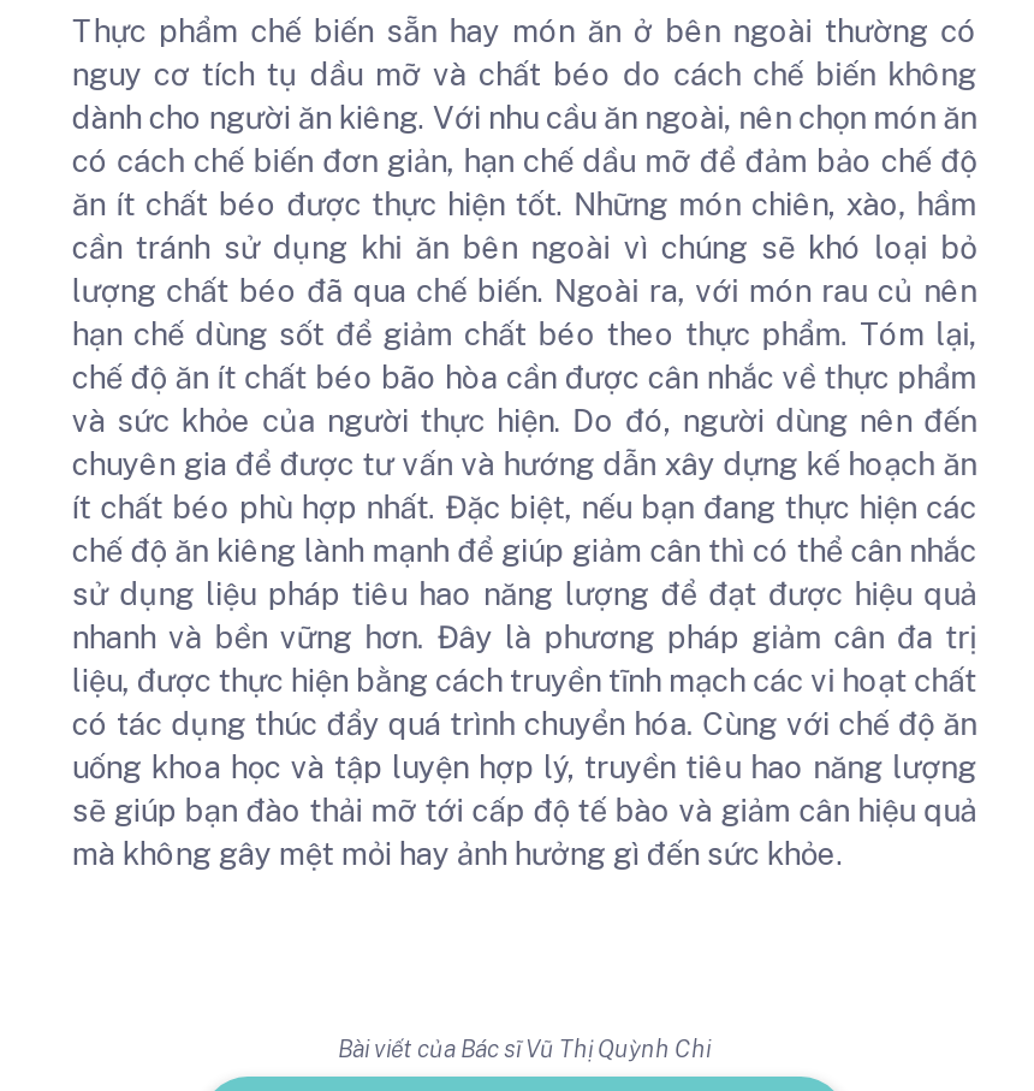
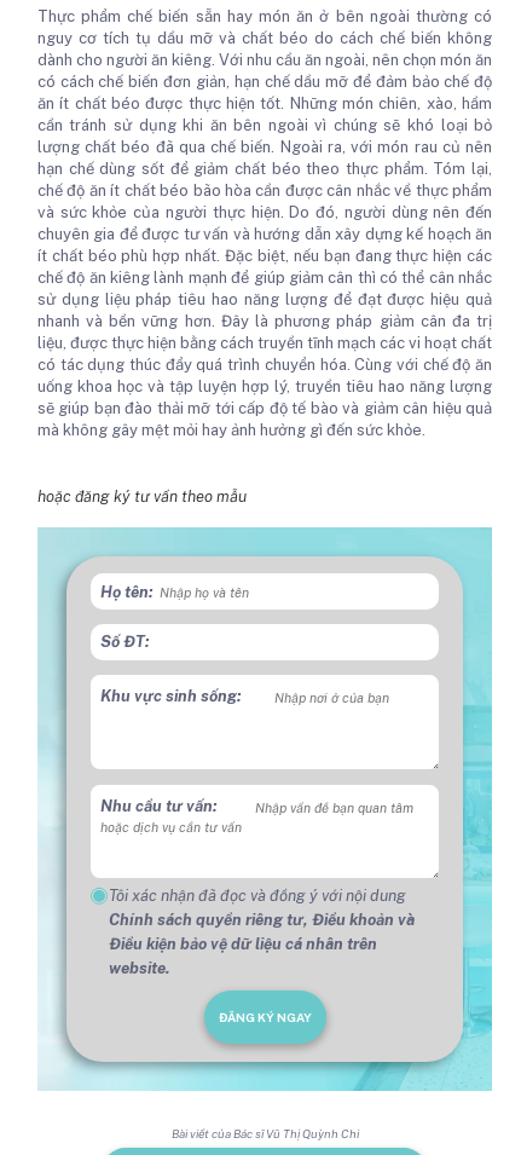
+ [image]
+ Họ tên:
+ Số ĐT:
+ Khu vực sinh sống:

+ hoặc đăng ký tư vấn theo mẫu

+ Nhu cầu tư vấn:

+ Tôi xác nhận đã đọc và đồng ý với nội dung
+ Chính sách quyền riêng tư, Điều khoản và
+ Điều kiện bảo vệ dữ liệu cá nhân trên
+ website.
+ ĐĂNG KÝ NGAY
